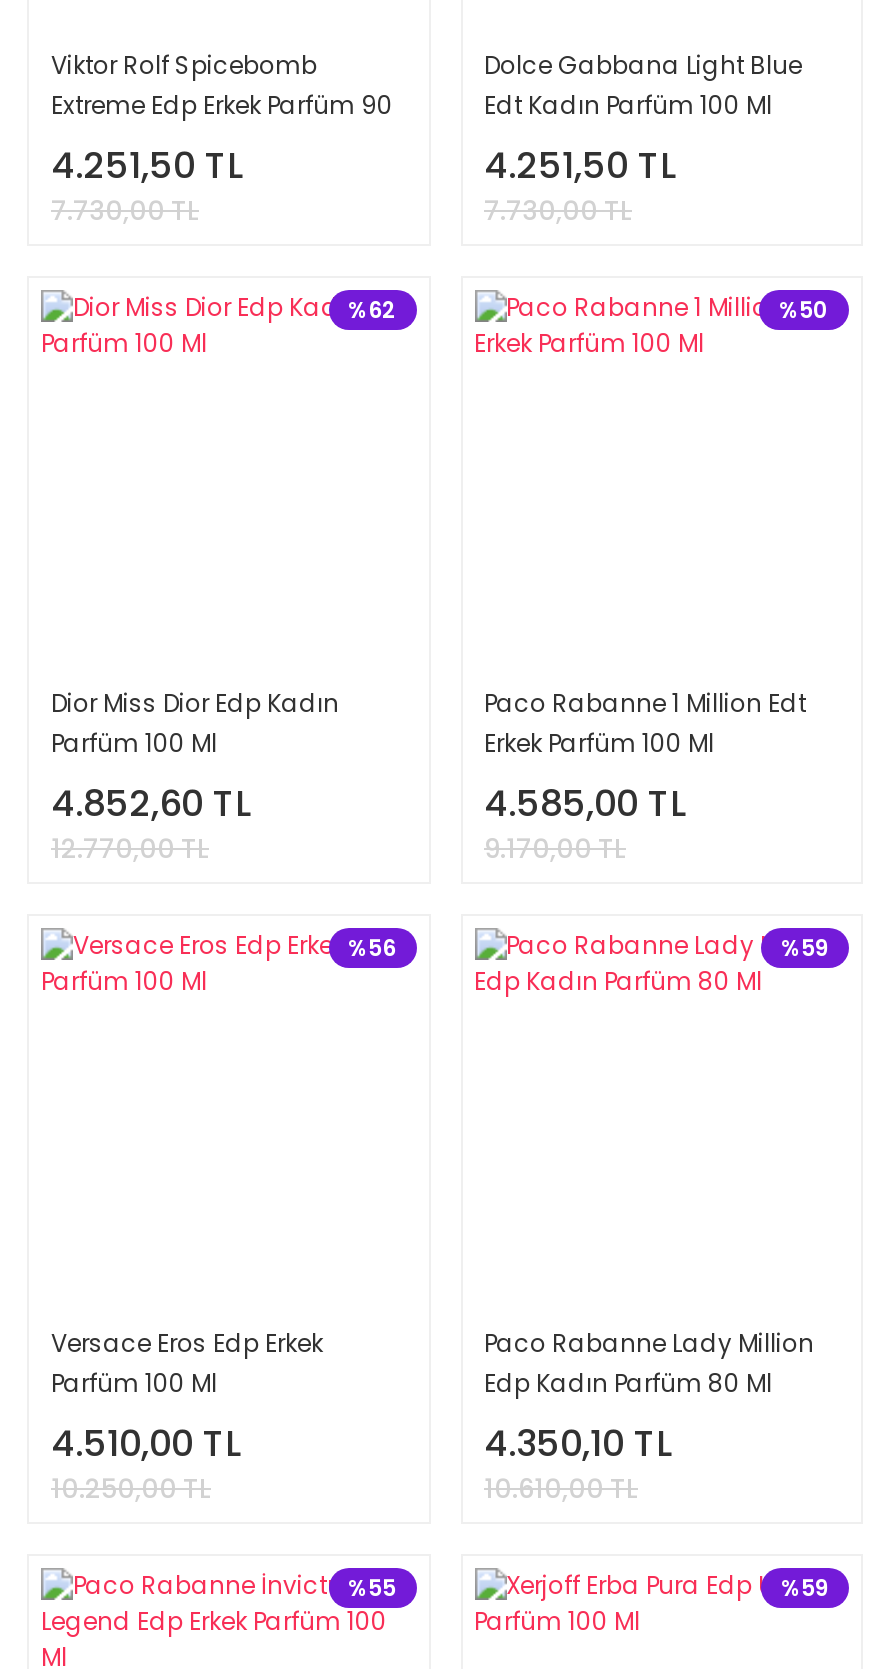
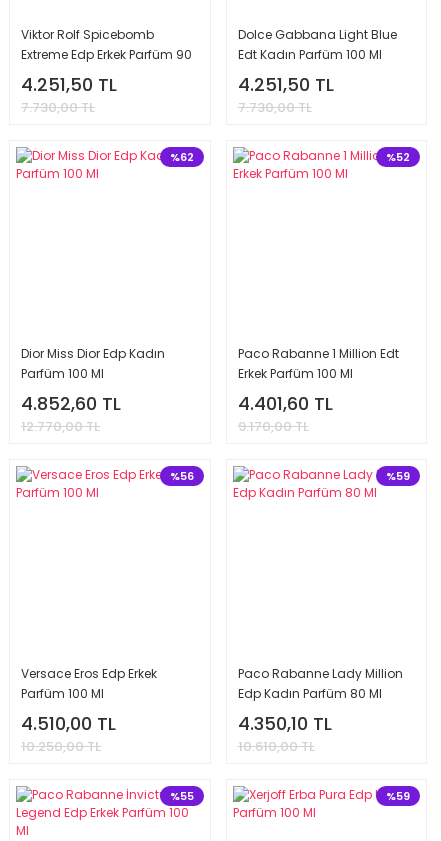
- %50
+ %52

- 4.585,00 TL
+ 4.401,60 TL
